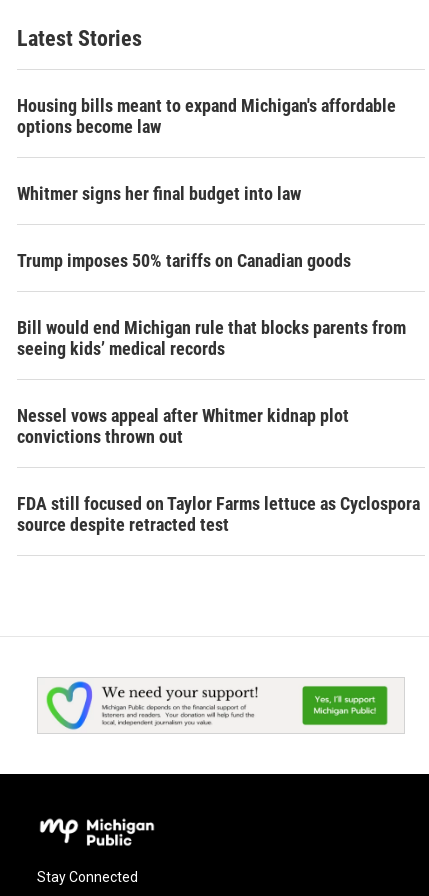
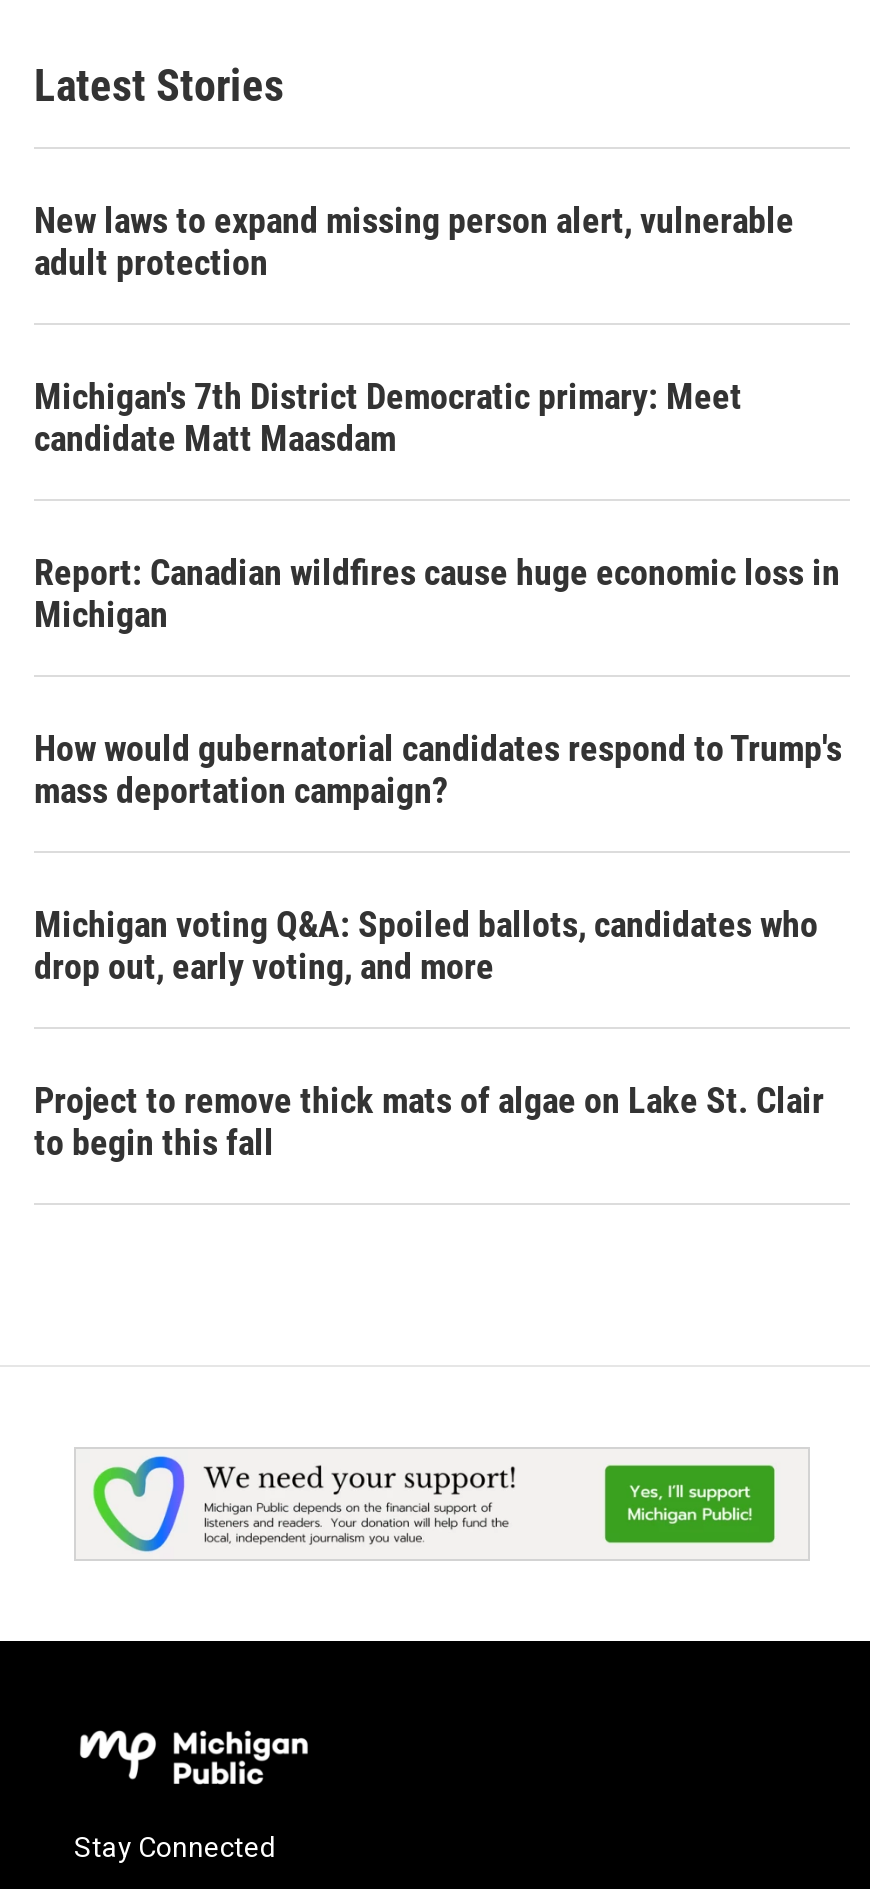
- Housing bills meant to expand Michigan's affordable
- options become law
+ New laws to expand missing person alert, vulnerable
+ adult protection

- Whitmer signs her final budget into law
+ Michigan's 7th District Democratic primary: Meet
+ candidate Matt Maasdam

- Trump imposes 50% tariffs on Canadian goods
+ Report: Canadian wildfires cause huge economic loss in
+ Michigan

- Bill would end Michigan rule that blocks parents from
- seeing kids’ medical records
+ How would gubernatorial candidates respond to Trump's
+ mass deportation campaign?

- Nessel vows appeal after Whitmer kidnap plot
- convictions thrown out
+ Michigan voting Q&A: Spoiled ballots, candidates who
+ drop out, early voting, and more

- FDA still focused on Taylor Farms lettuce as Cyclospora
- source despite retracted test
+ Project to remove thick mats of algae on Lake St. Clair
+ to begin this fall
